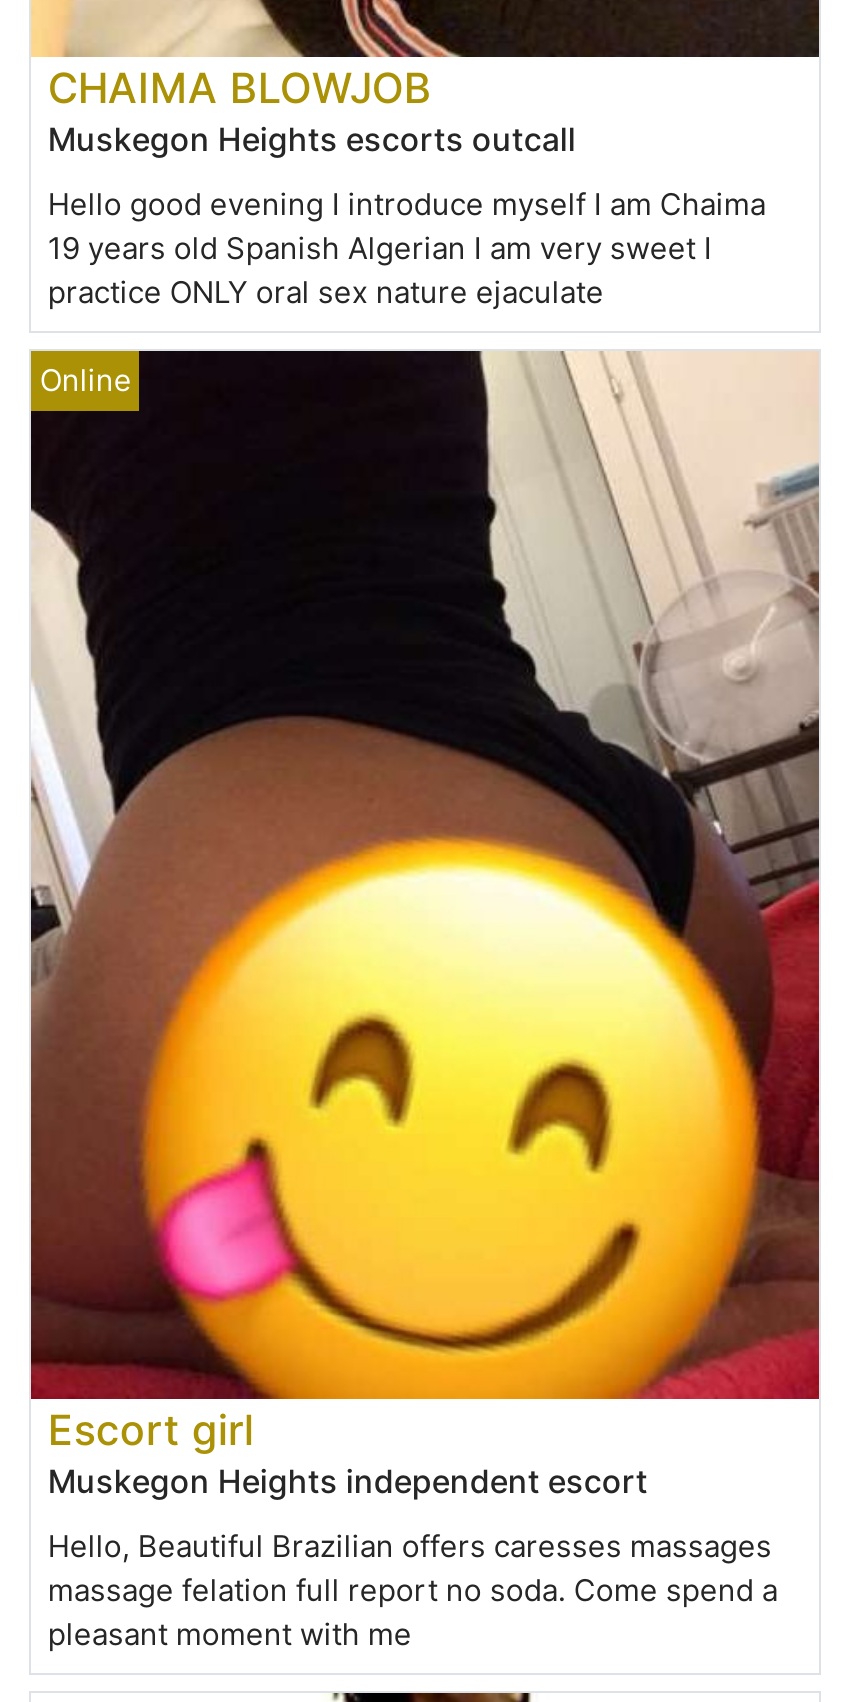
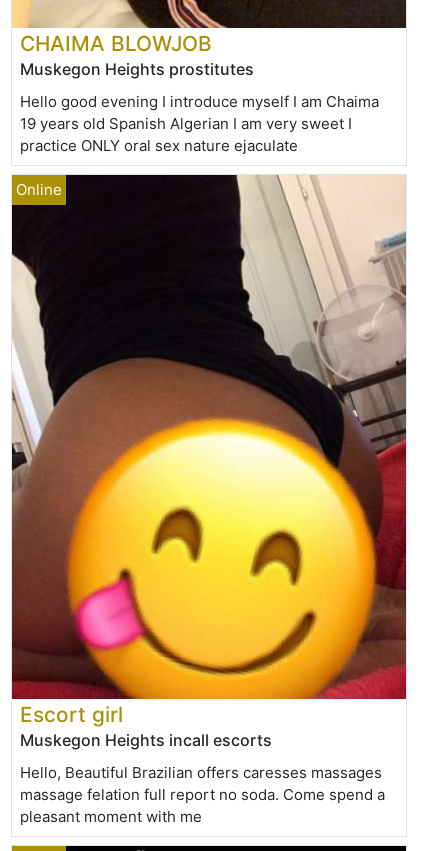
- Muskegon Heights escorts outcall
+ Muskegon Heights prostitutes

- Muskegon Heights independent escort
+ Muskegon Heights incall escorts
